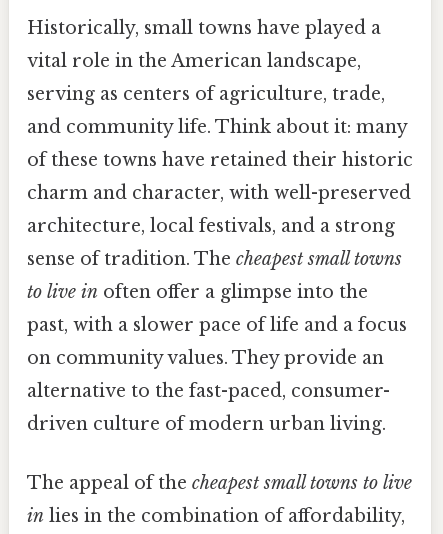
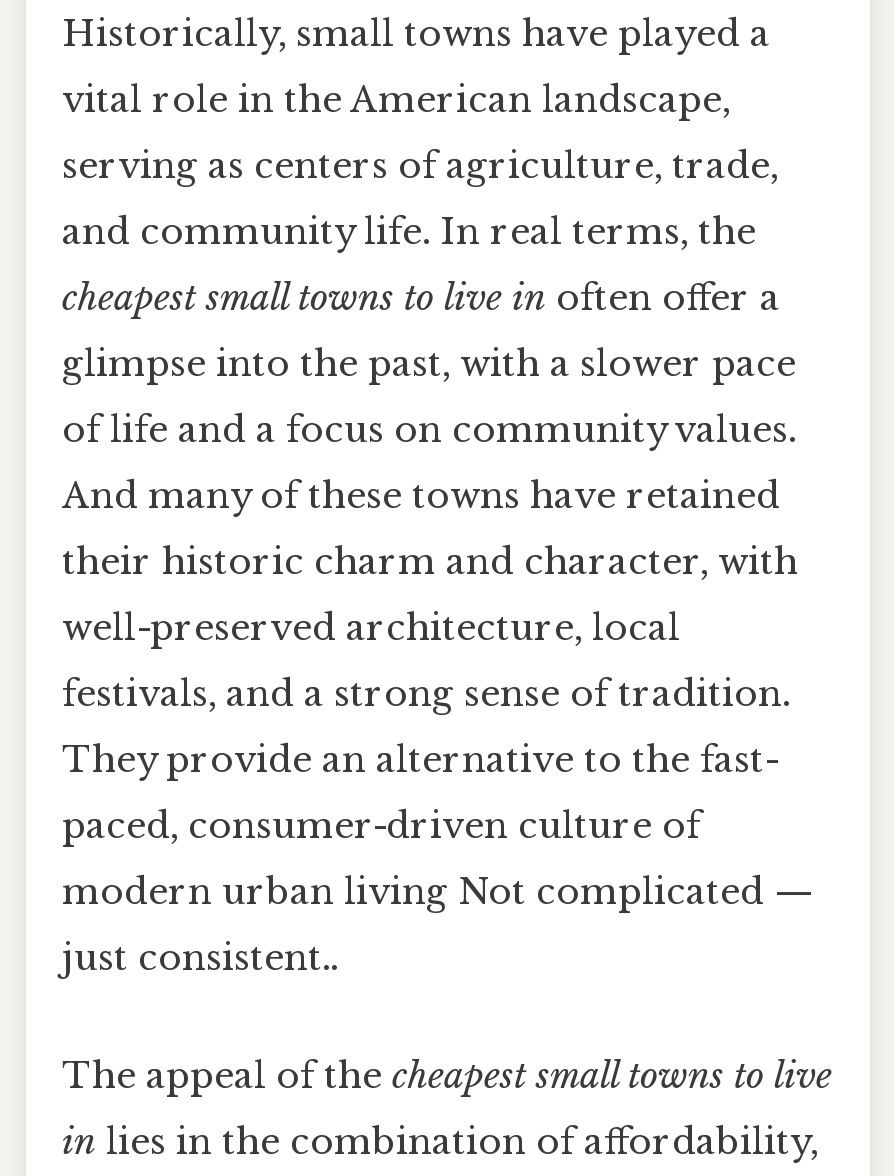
- and community life. Think about it: many
- of these towns have retained their historic
- charm and character, with well-preserved
- architecture, local festivals, and a strong
- sense of tradition. The cheapest small towns
- to live in often offer a glimpse into the
- past, with a slower pace of life and a focus
- on community values. They provide an
- alternative to the fast-paced, consumer-
- driven culture of modern urban living.
+ and community life. In real terms, the
+ cheapest small towns to live in often offer a
+ glimpse into the past, with a slower pace
+ of life and a focus on community values.
+ And many of these towns have retained
+ their historic charm and character, with
+ well-preserved architecture, local
+ festivals, and a strong sense of tradition.
+ They provide an alternative to the fast-
+ paced, consumer-driven culture of
+ modern urban living Not complicated —
+ just consistent..
